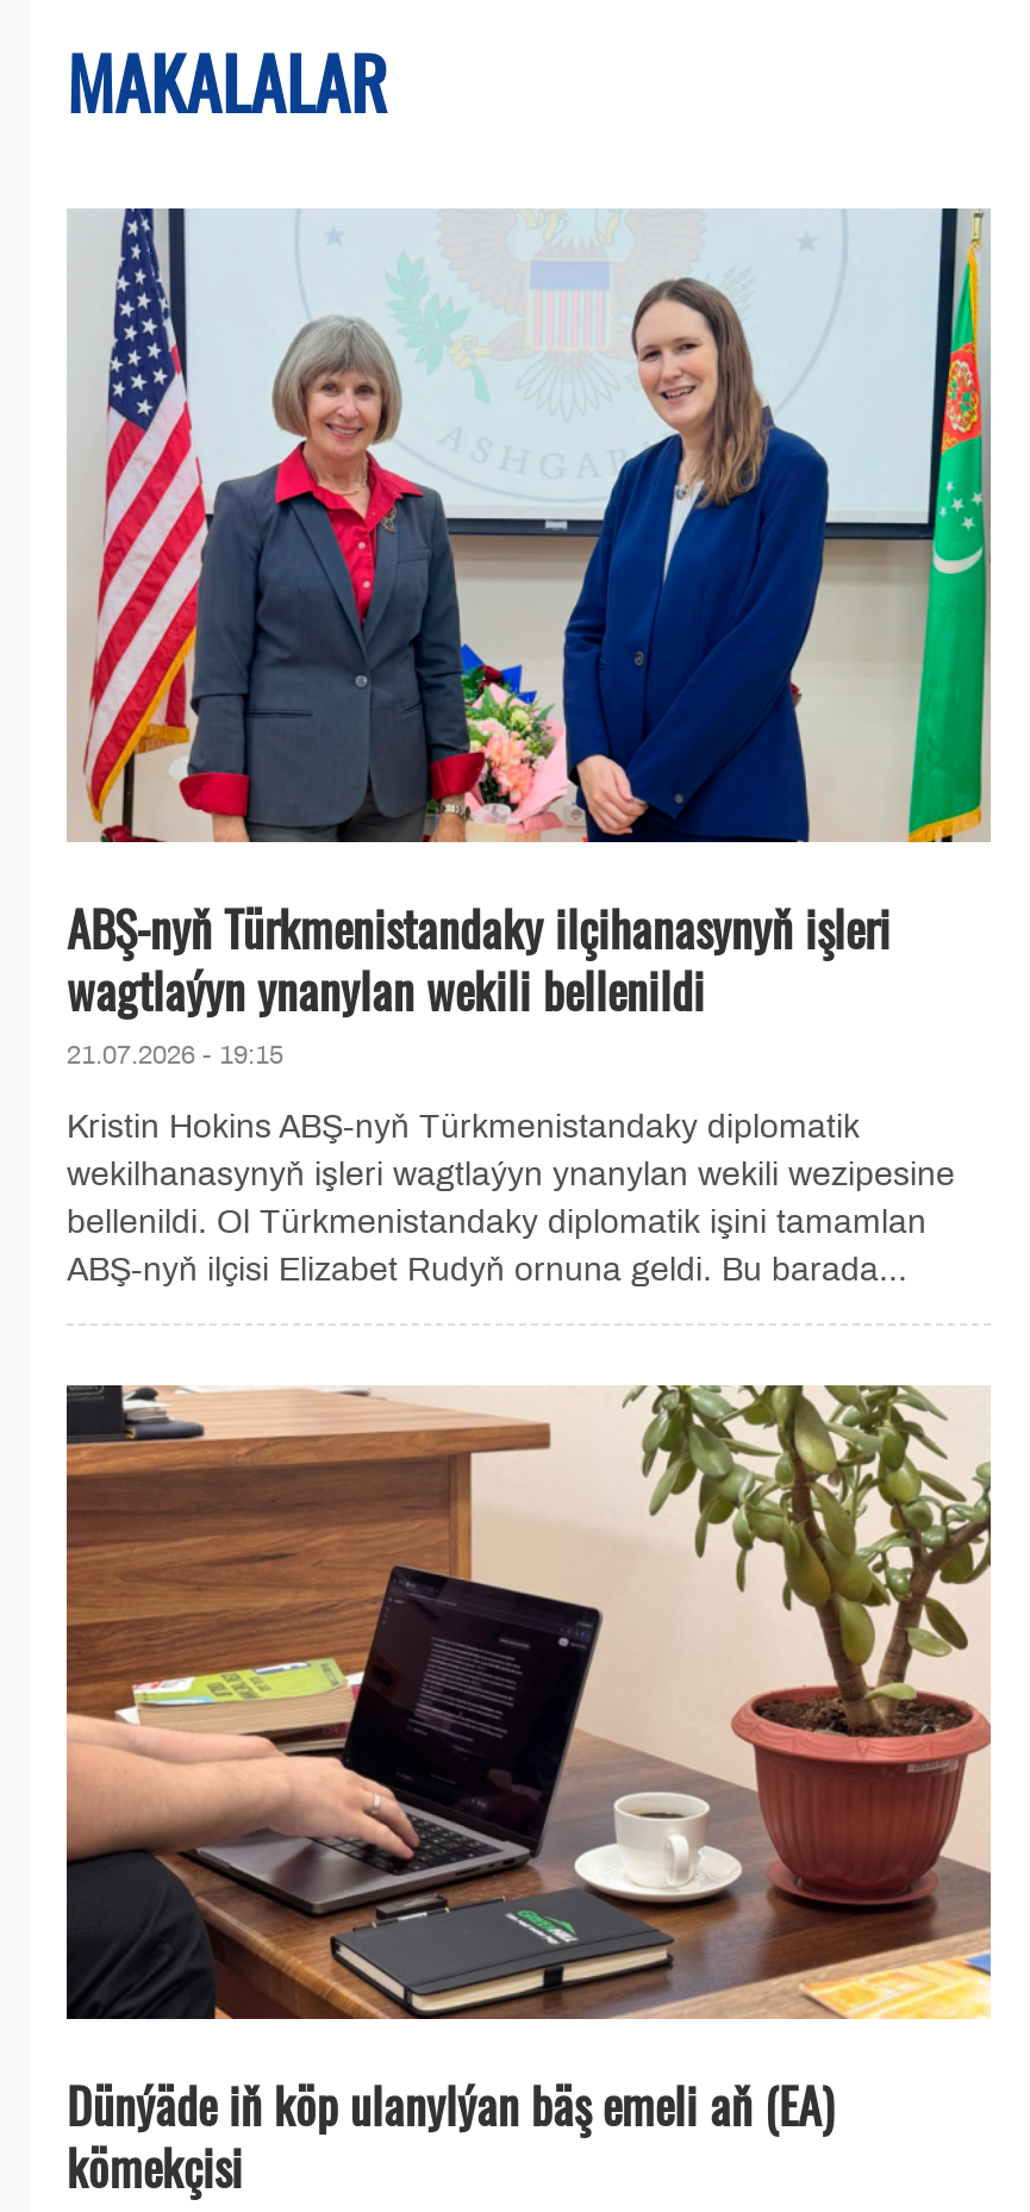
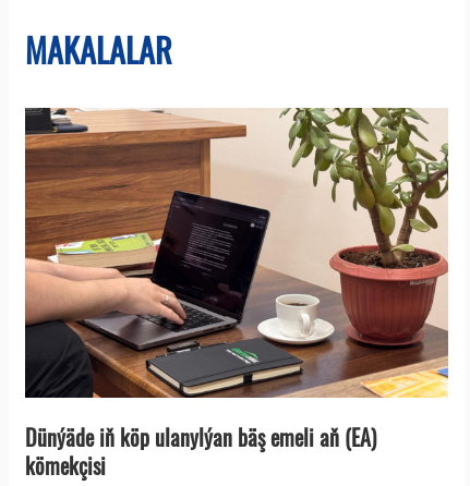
- [image]
- ABŞ-nyň Türkmenistandaky ilçihanasynyň işleri
- wagtlaýyn ynanylan wekili bellenildi
- 21.07.2026 - 19:15
- Kristin Hokins ABŞ-nyň Türkmenistandaky diplomatik
- wekilhanasynyň işleri wagtlaýyn ynanylan wekili wezipesine
- bellenildi. Ol Türkmenistandaky diplomatik işini tamamlan
- ABŞ-nyň ilçisi Elizabet Rudyň ornuna geldi. Bu barada...
